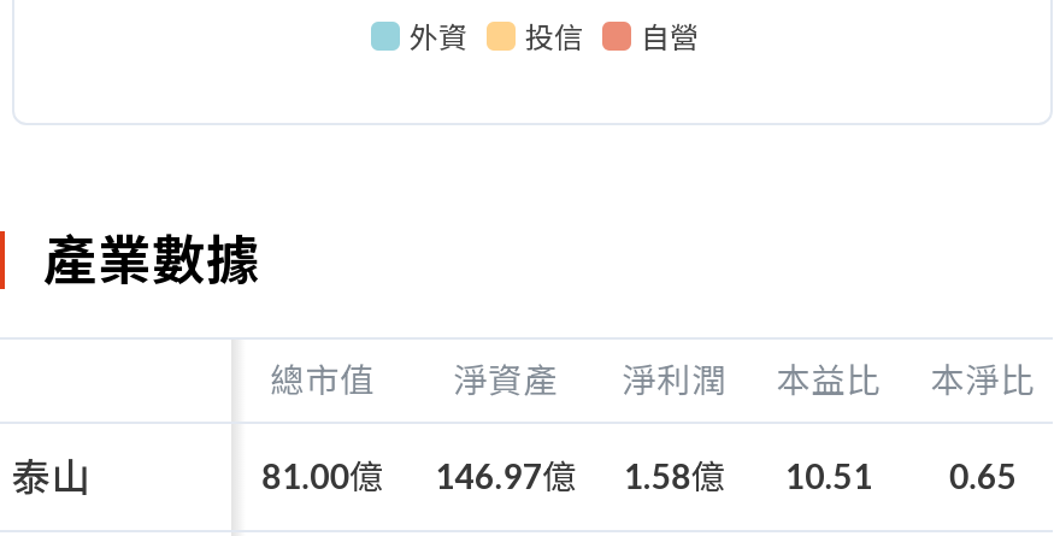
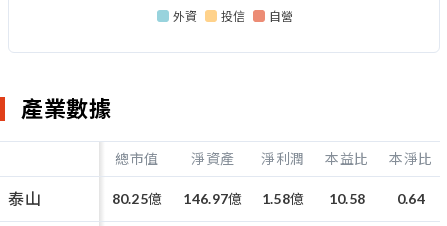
- 81.00億
+ 80.25億

- 10.51
+ 10.58

- 0.65
+ 0.64
